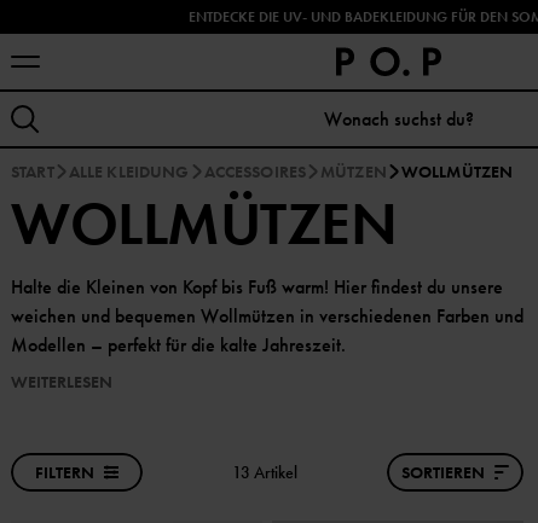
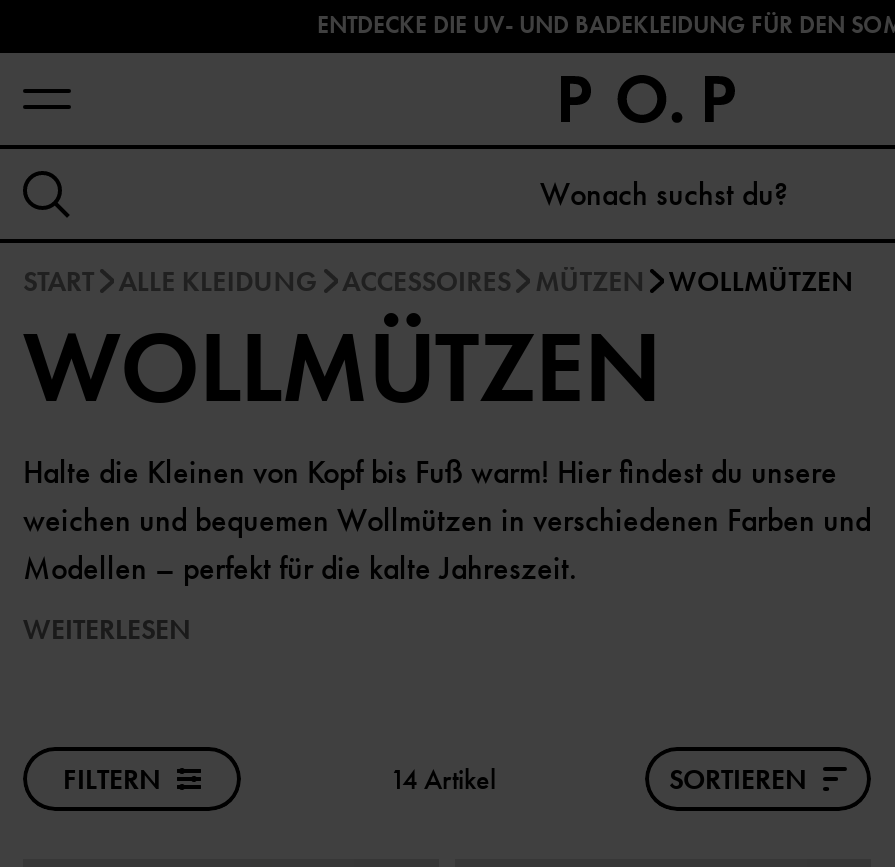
- 13 Artikel
+ 14 Artikel
